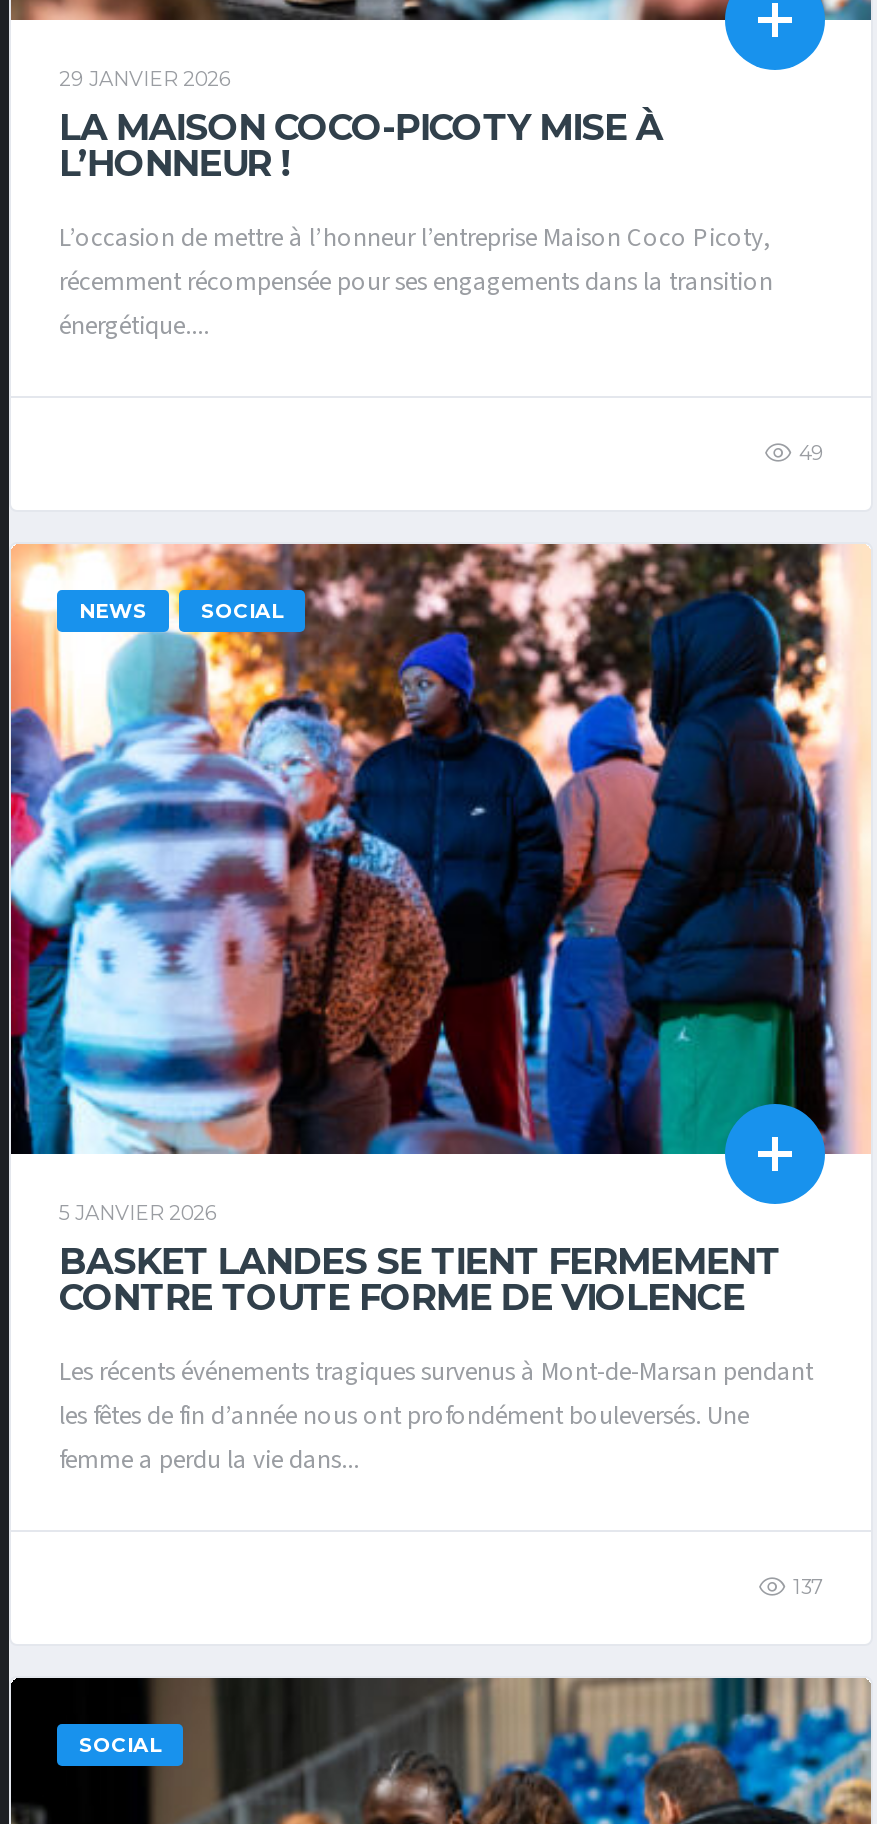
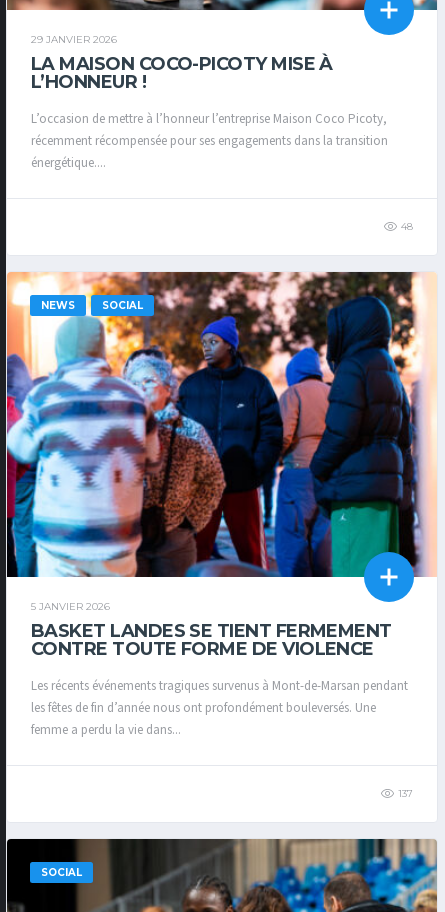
- 49
+ 48
